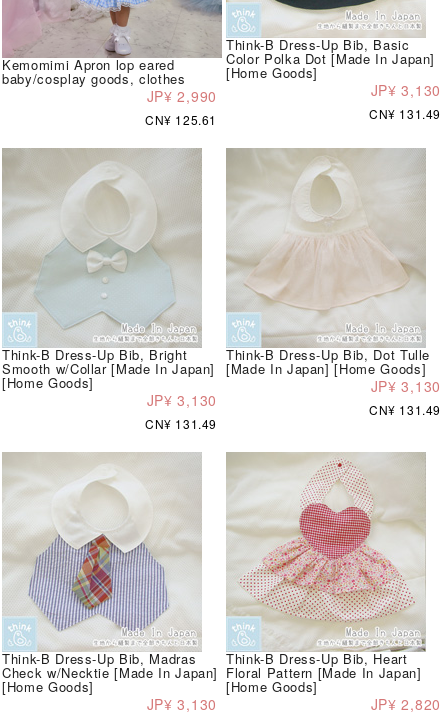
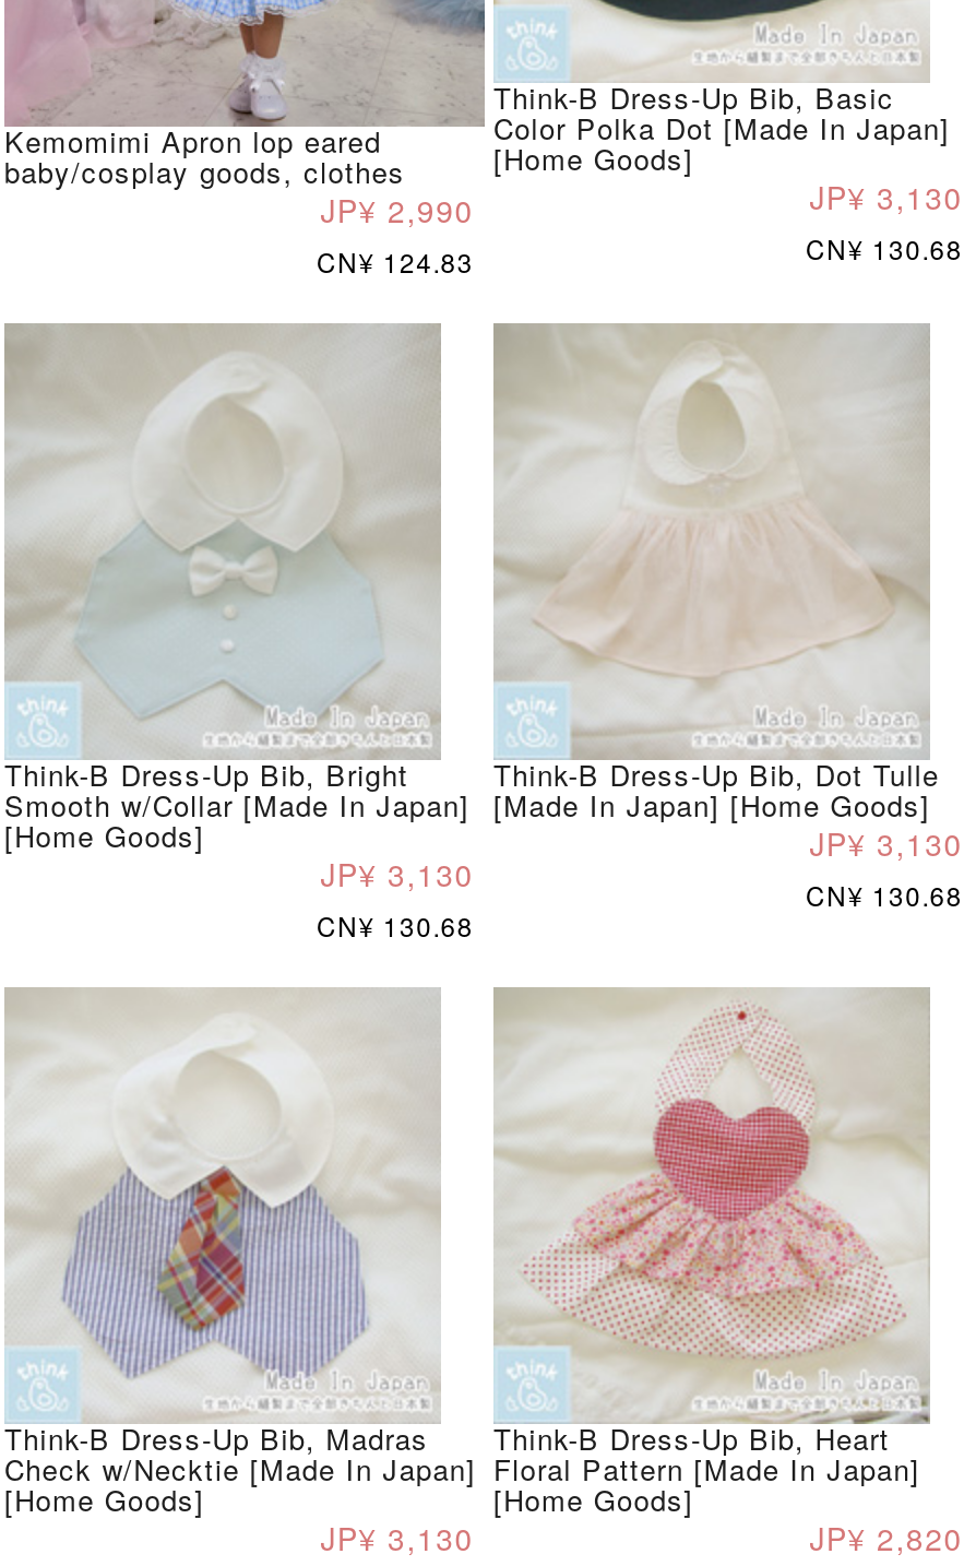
- CN¥ 131.49
+ CN¥ 130.68

- CN¥ 125.61
+ CN¥ 124.83

- CN¥ 131.49
+ CN¥ 130.68

- CN¥ 131.49
+ CN¥ 130.68
